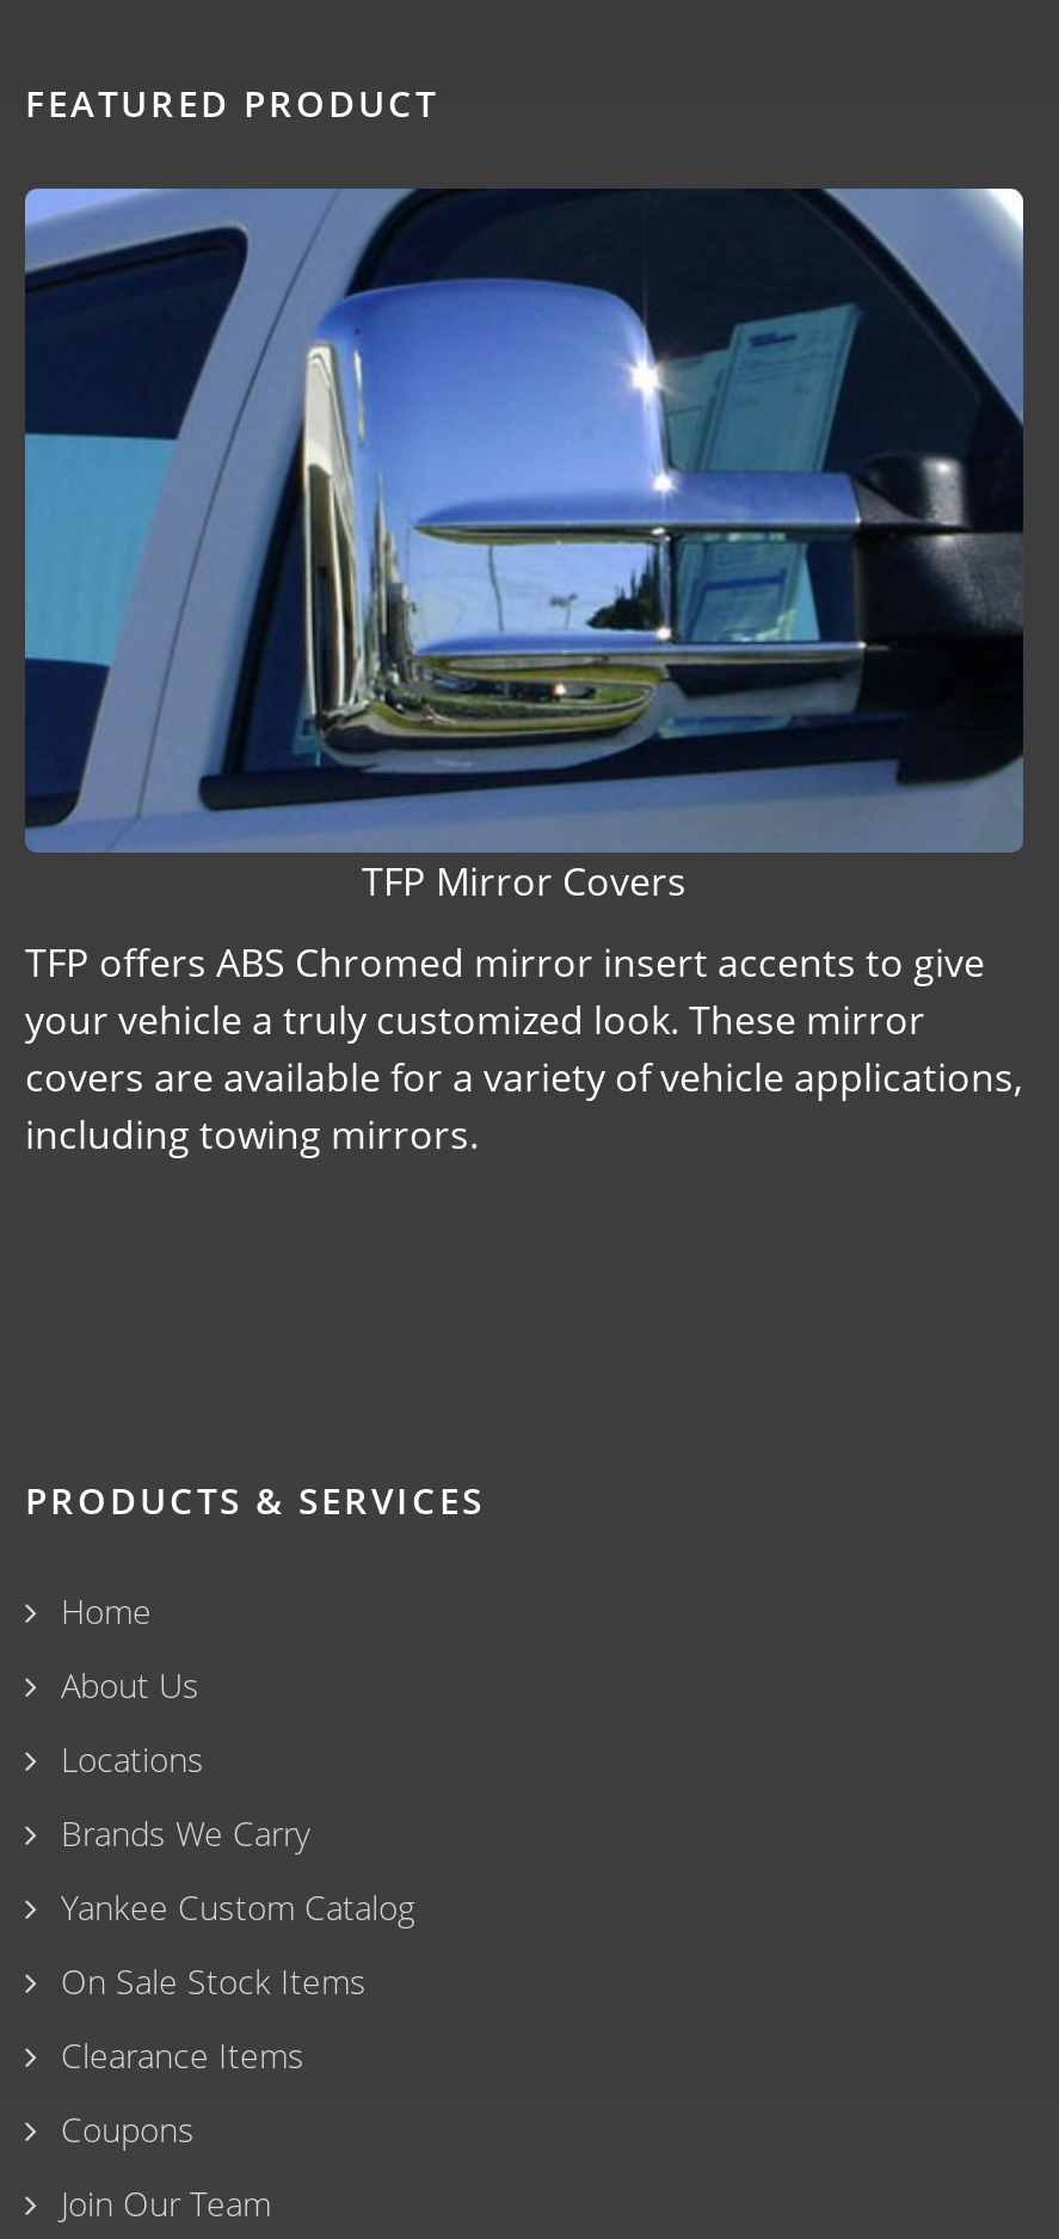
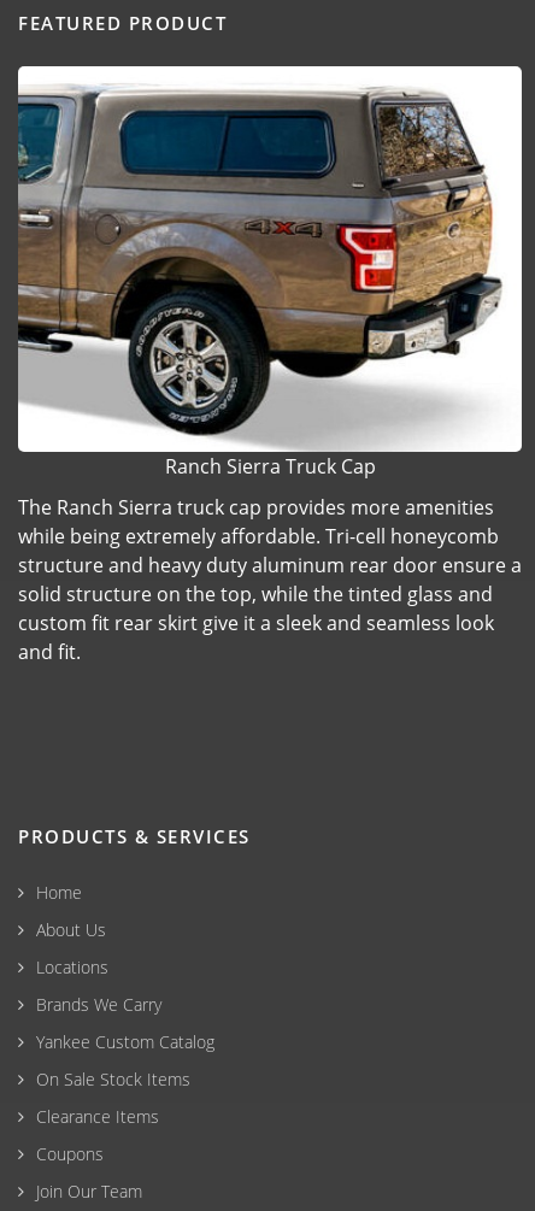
- [image]
- TFP Mirror Covers
+ [image]
+ Ranch Sierra Truck Cap

- TFP offers ABS Chromed mirror insert accents to give
- your vehicle a truly customized look. These mirror
- covers are available for a variety of vehicle applications,
- including towing mirrors.
+ The Ranch Sierra truck cap provides more amenities
+ while being extremely affordable. Tri-cell honeycomb
+ structure and heavy duty aluminum rear door ensure a
+ solid structure on the top, while the tinted glass and
+ custom fit rear skirt give it a sleek and seamless look
+ and fit.
